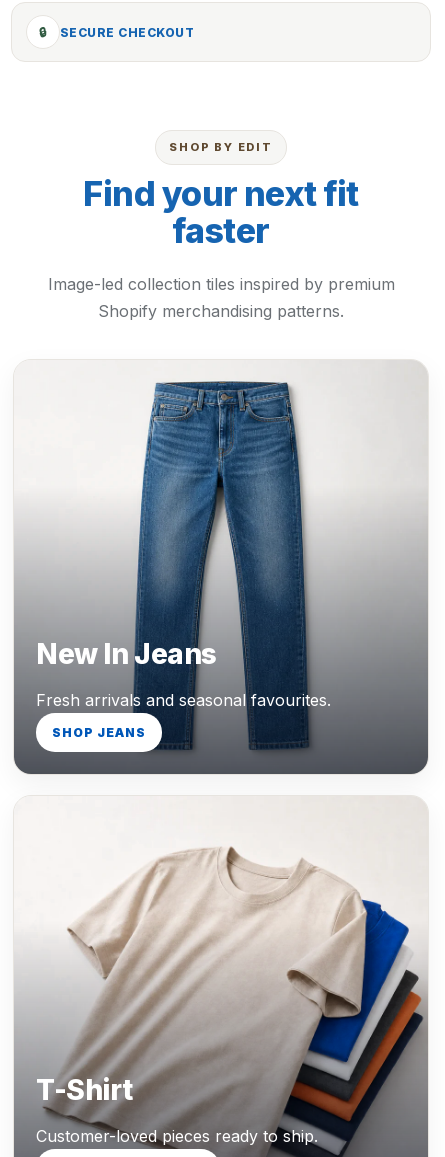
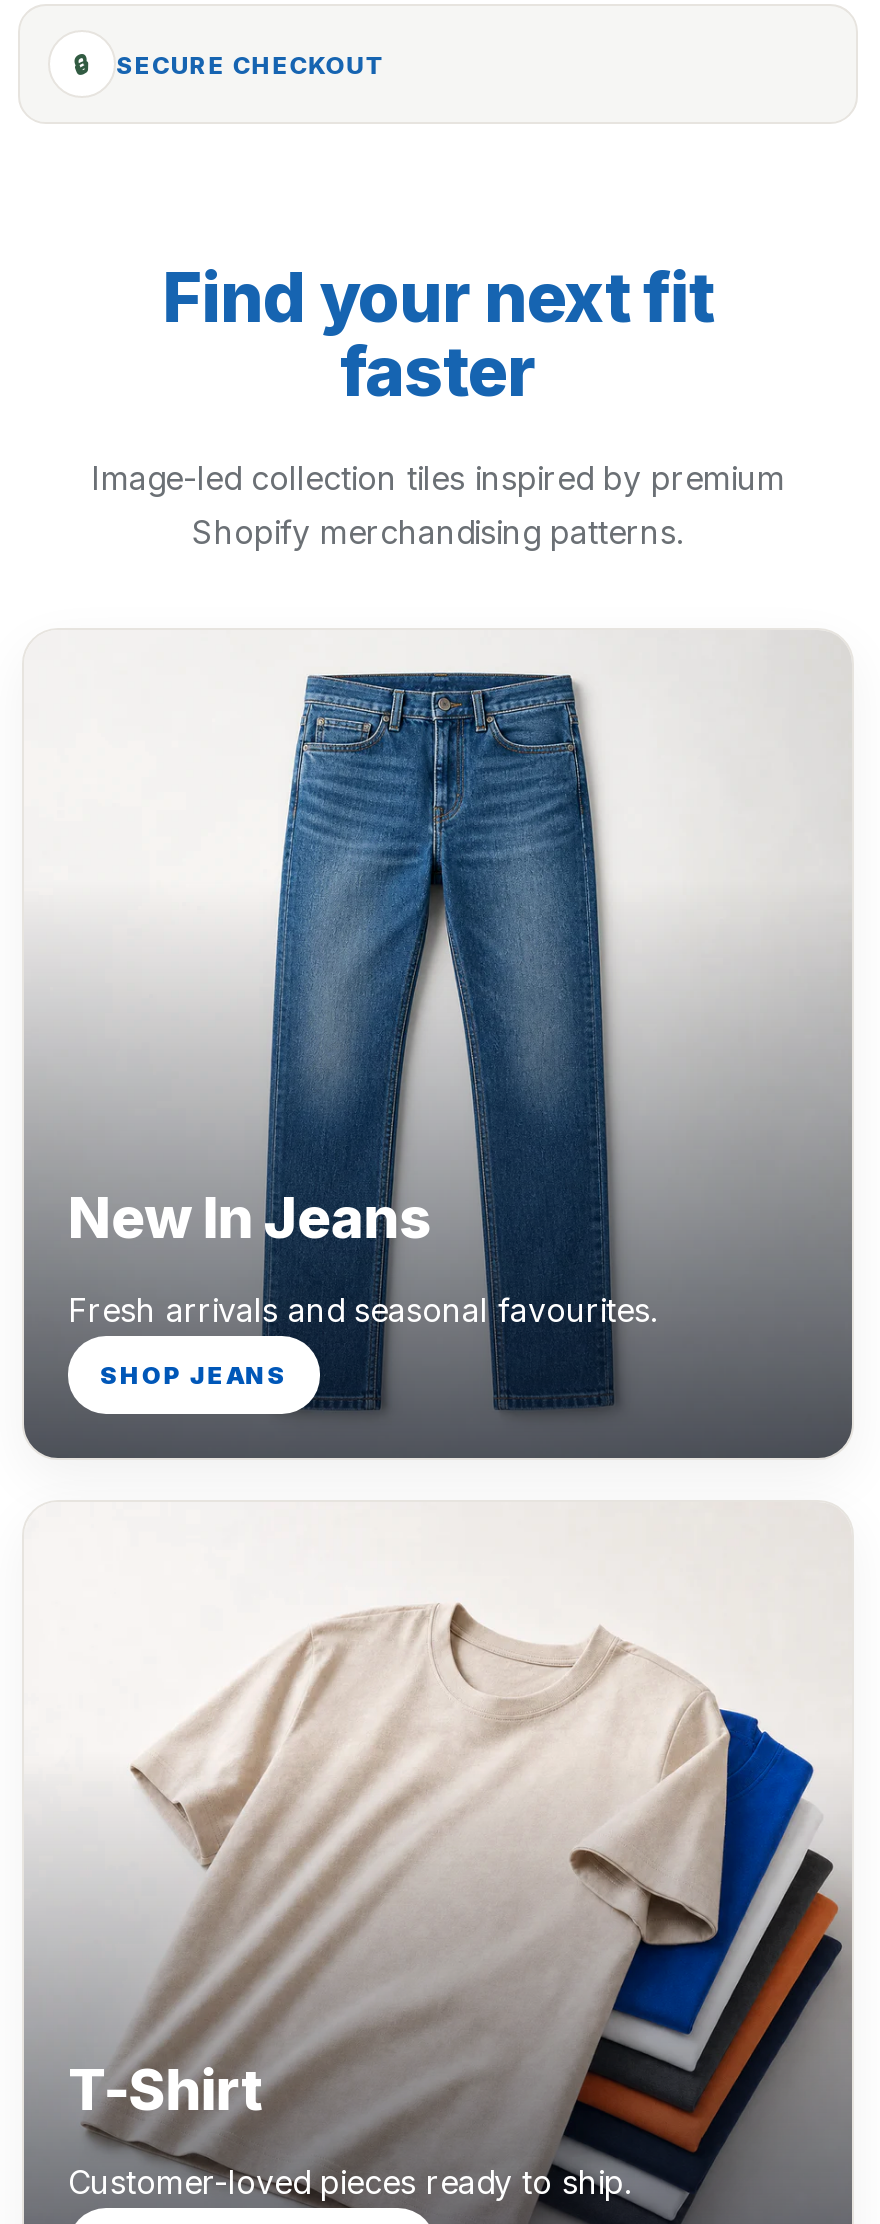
- SHOP BY EDIT
